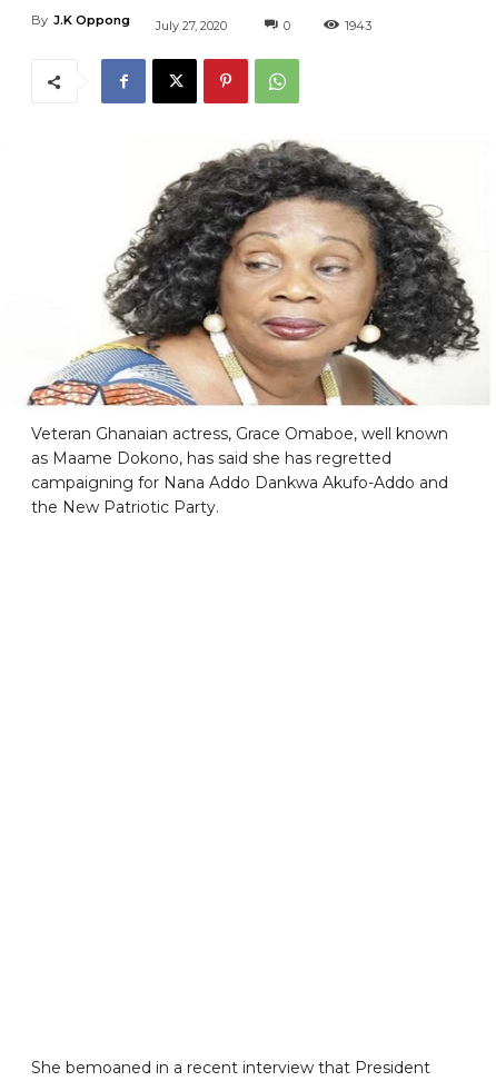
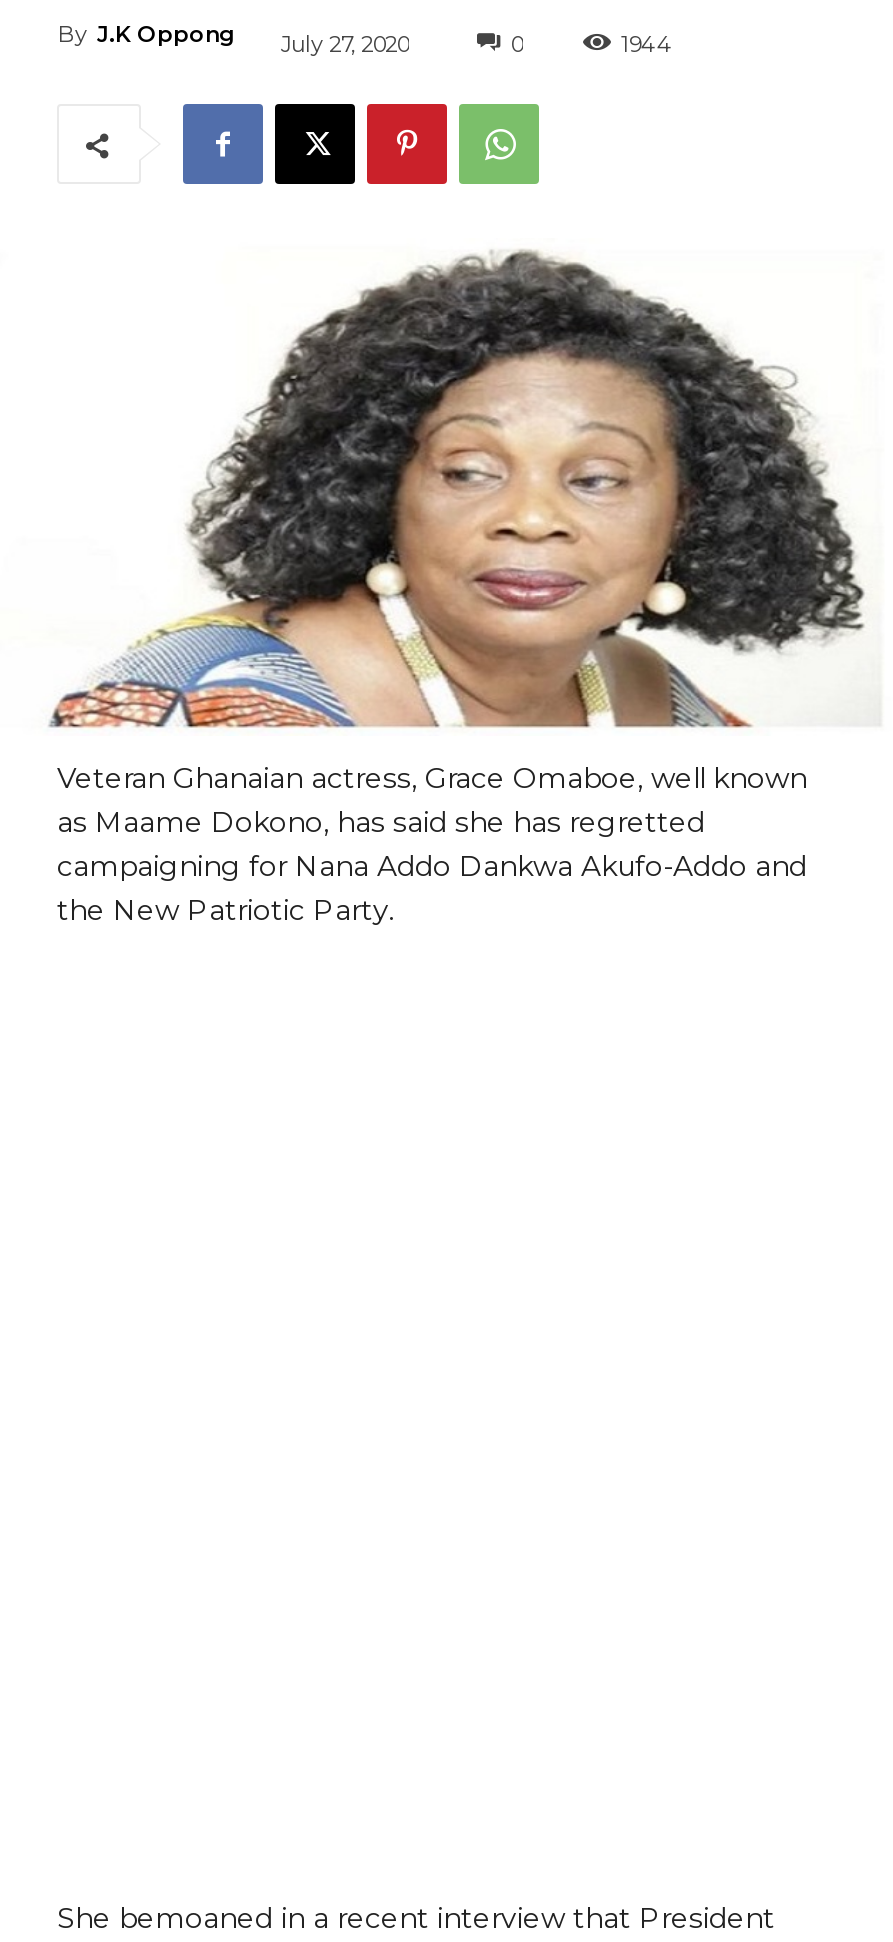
- 1943
+ 1944
